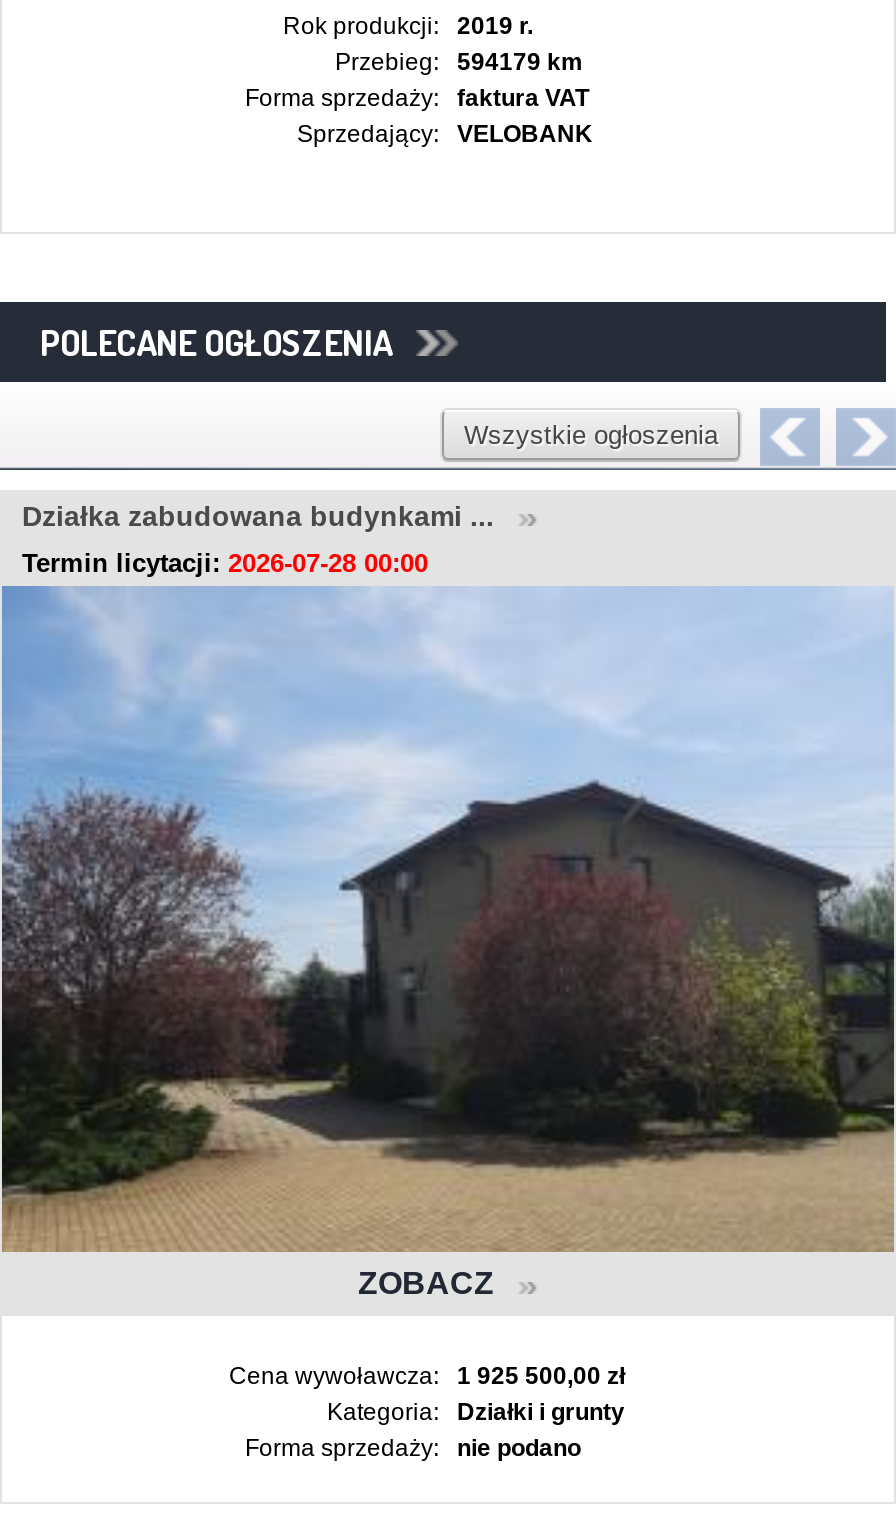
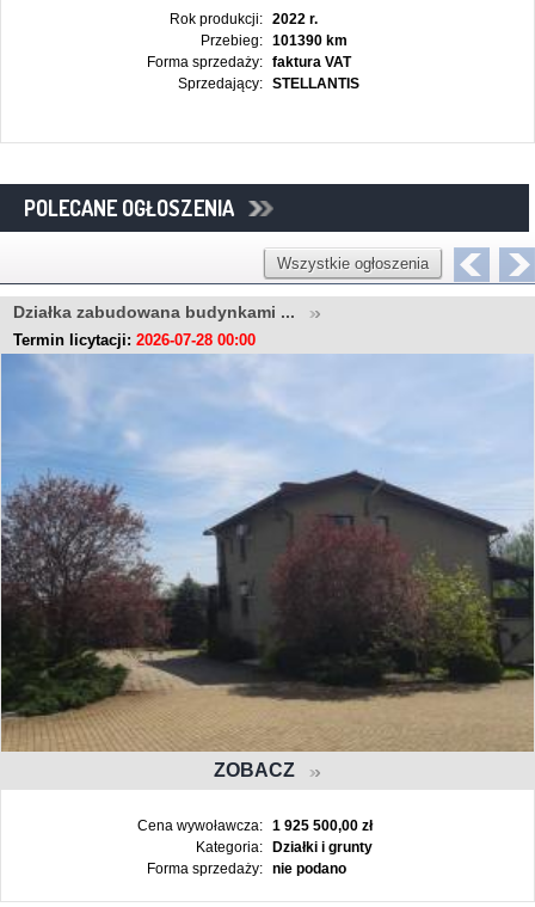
- Rok produkcji: 2019 r.
+ Rok produkcji: 2022 r.

- Przebieg: 594179 km
+ Przebieg: 101390 km

- VELOBANK
+ STELLANTIS
